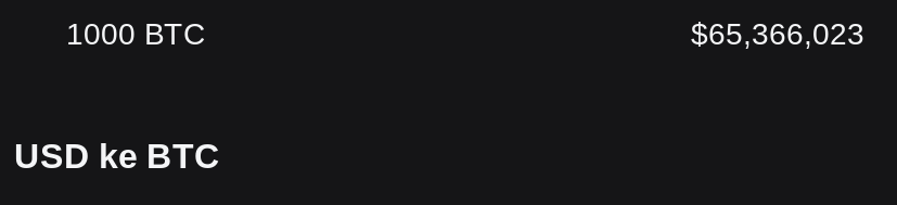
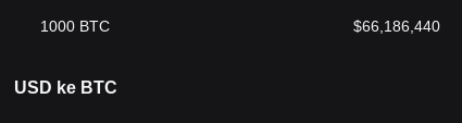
- $65,366,023
+ $66,186,440
